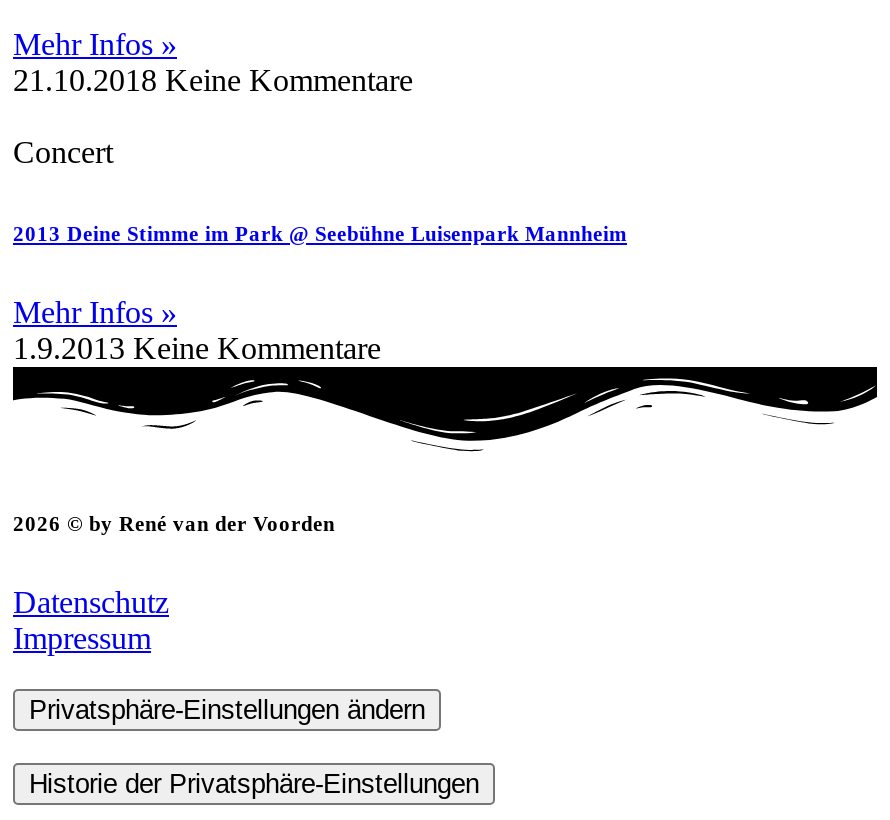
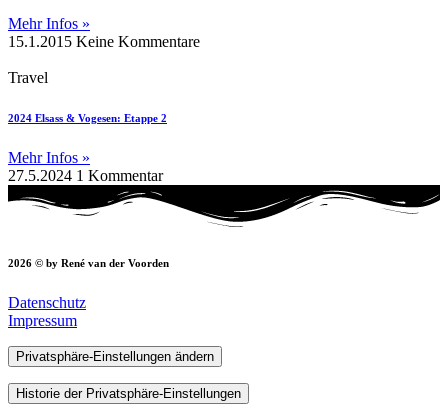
- 21.10.2018 Keine Kommentare
+ 15.1.2015 Keine Kommentare

- Concert
+ Travel

- 2013 Deine Stimme im Park @ Seebühne Luisenpark Mannheim
+ 2024 Elsass & Vogesen: Etappe 2

- 1.9.2013 Keine Kommentare
+ 27.5.2024 1 Kommentar
